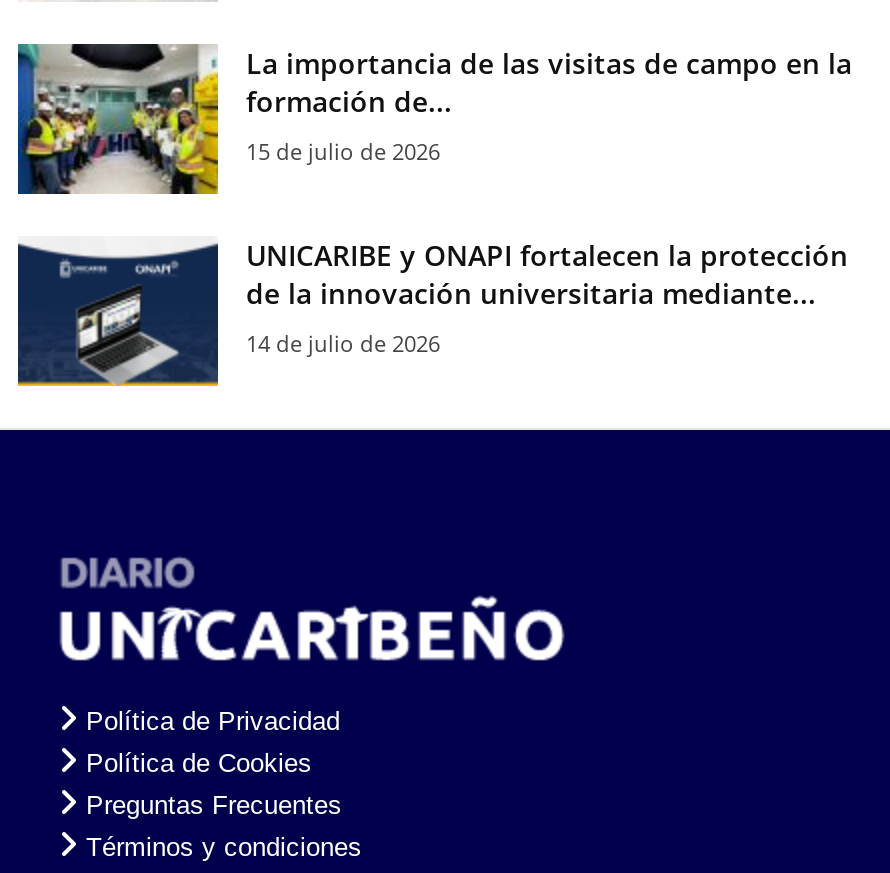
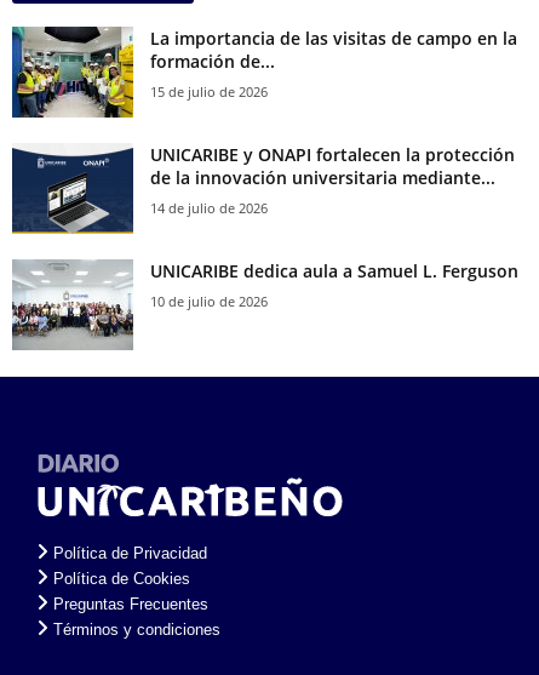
+ [image]
+ UNICARIBE dedica aula a Samuel L. Ferguson
+ 10 de julio de 2026
